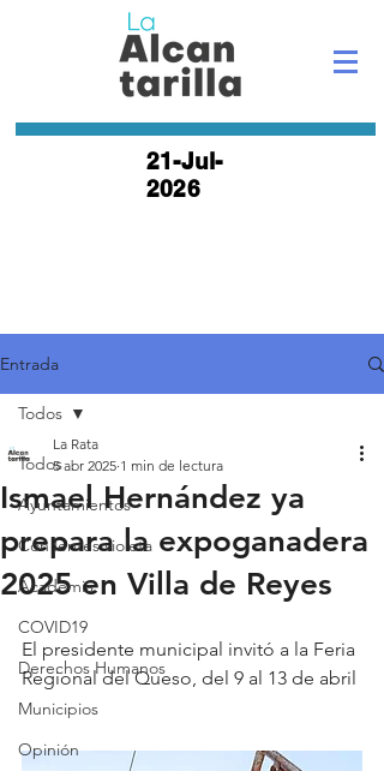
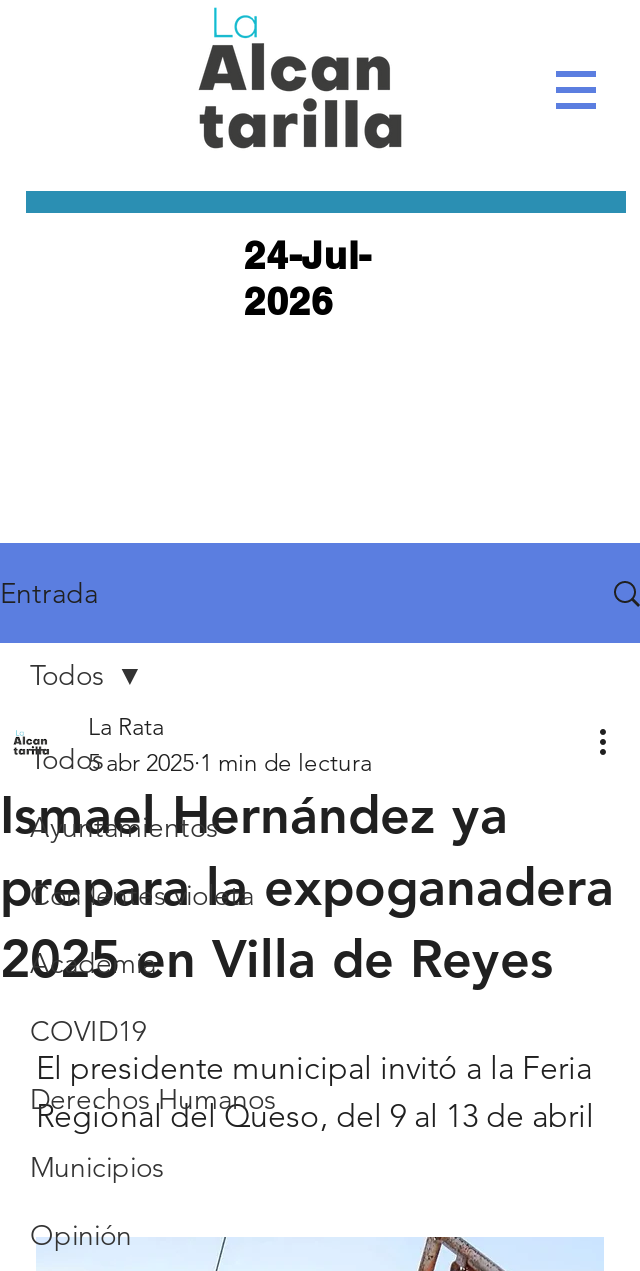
- 21-Jul-
+ 24-Jul-
